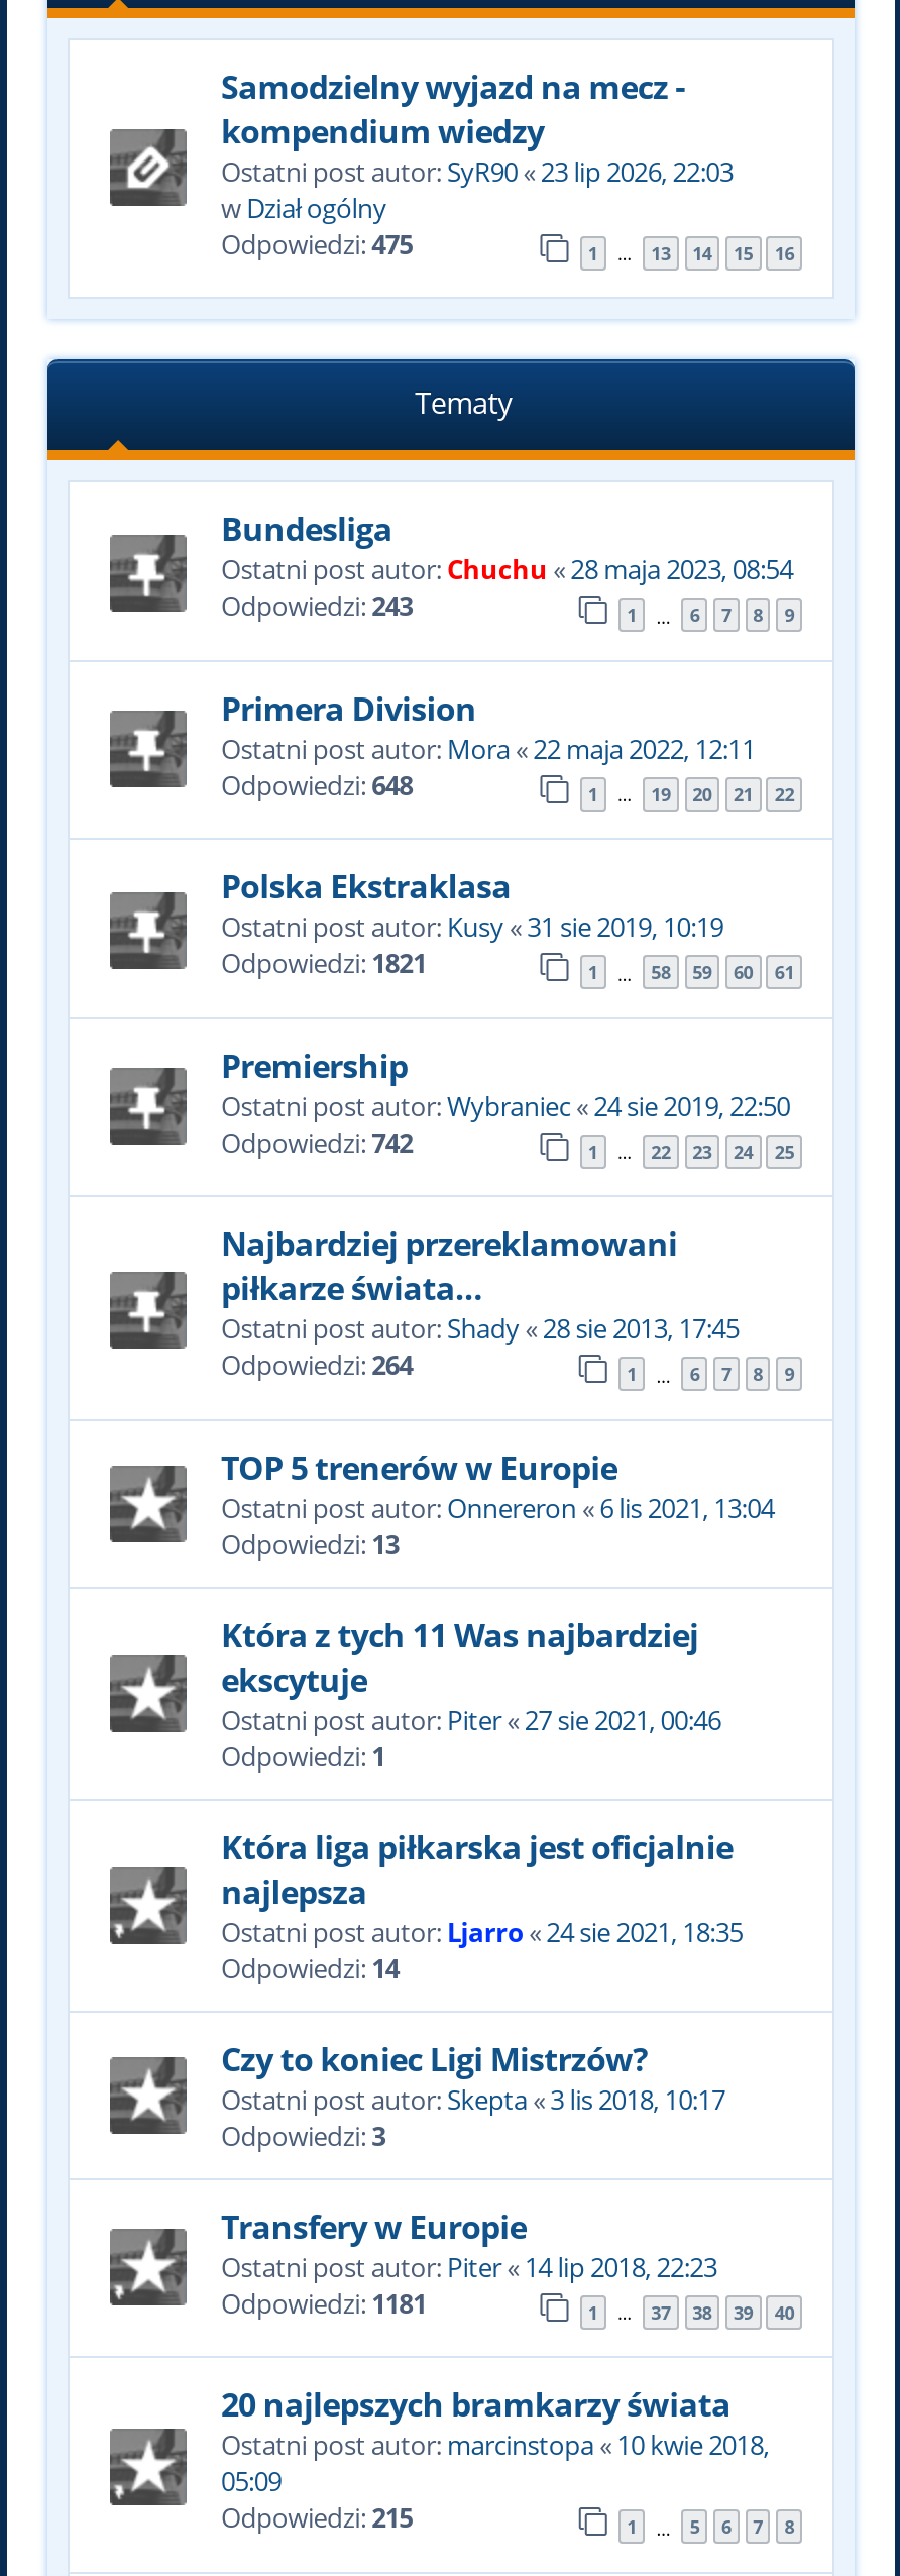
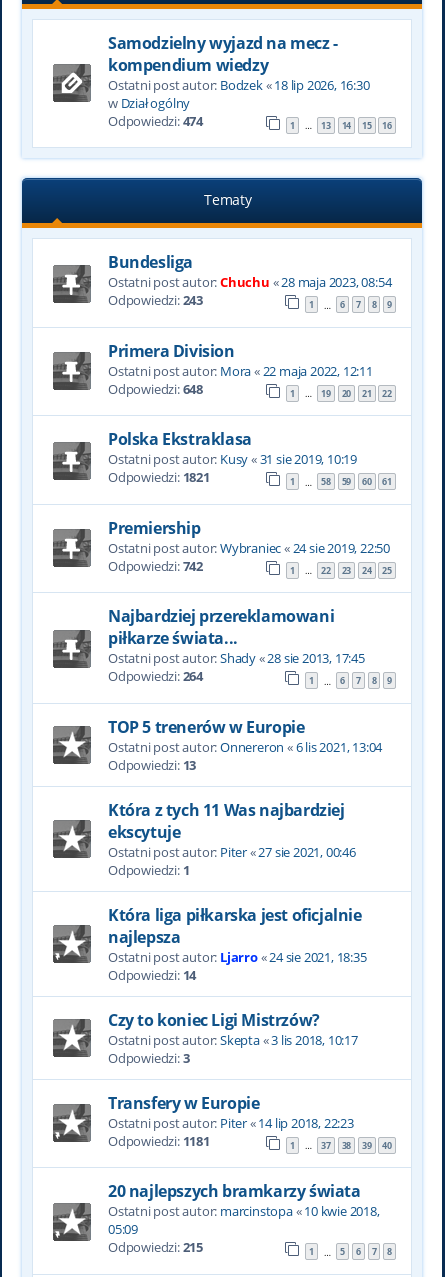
- Ostatni post autor: SyR90 «23 lip 2026, 22:03
+ Ostatni post autor: Bodzek «18 lip 2026, 16:30

- Odpowiedzi: 475
+ Odpowiedzi: 474
